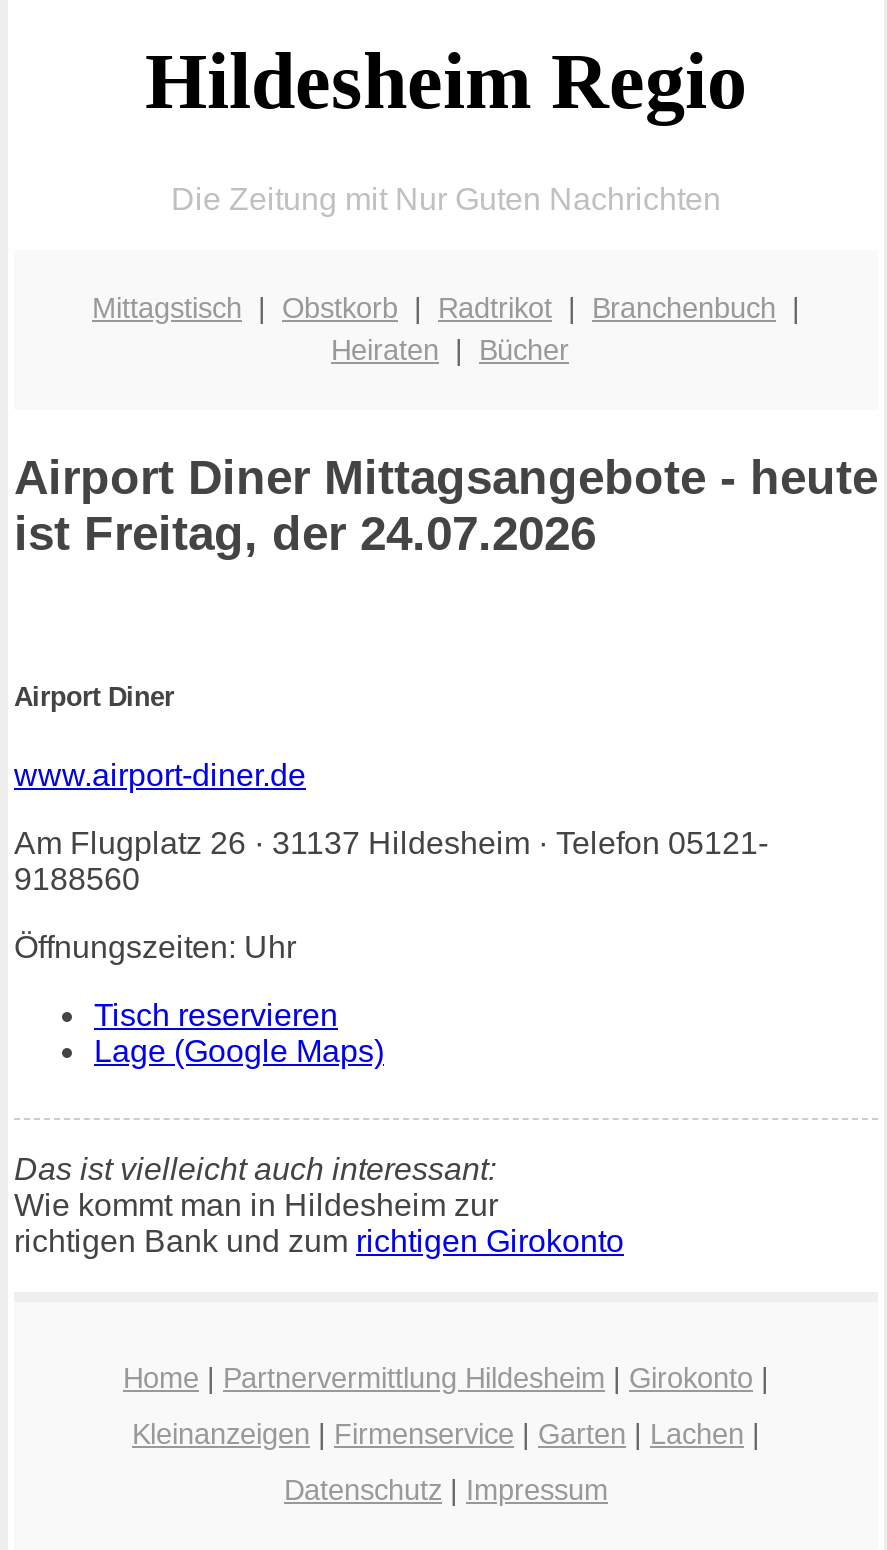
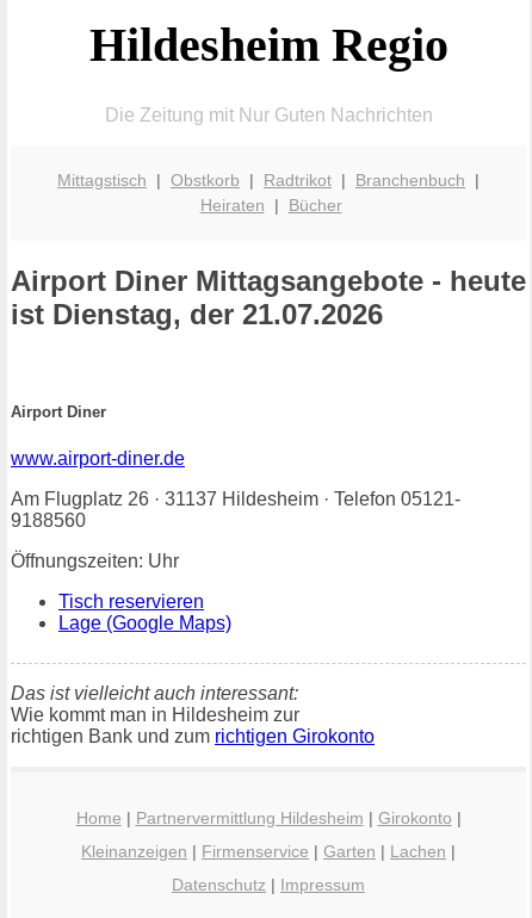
- ist Freitag, der 24.07.2026
+ ist Dienstag, der 21.07.2026
